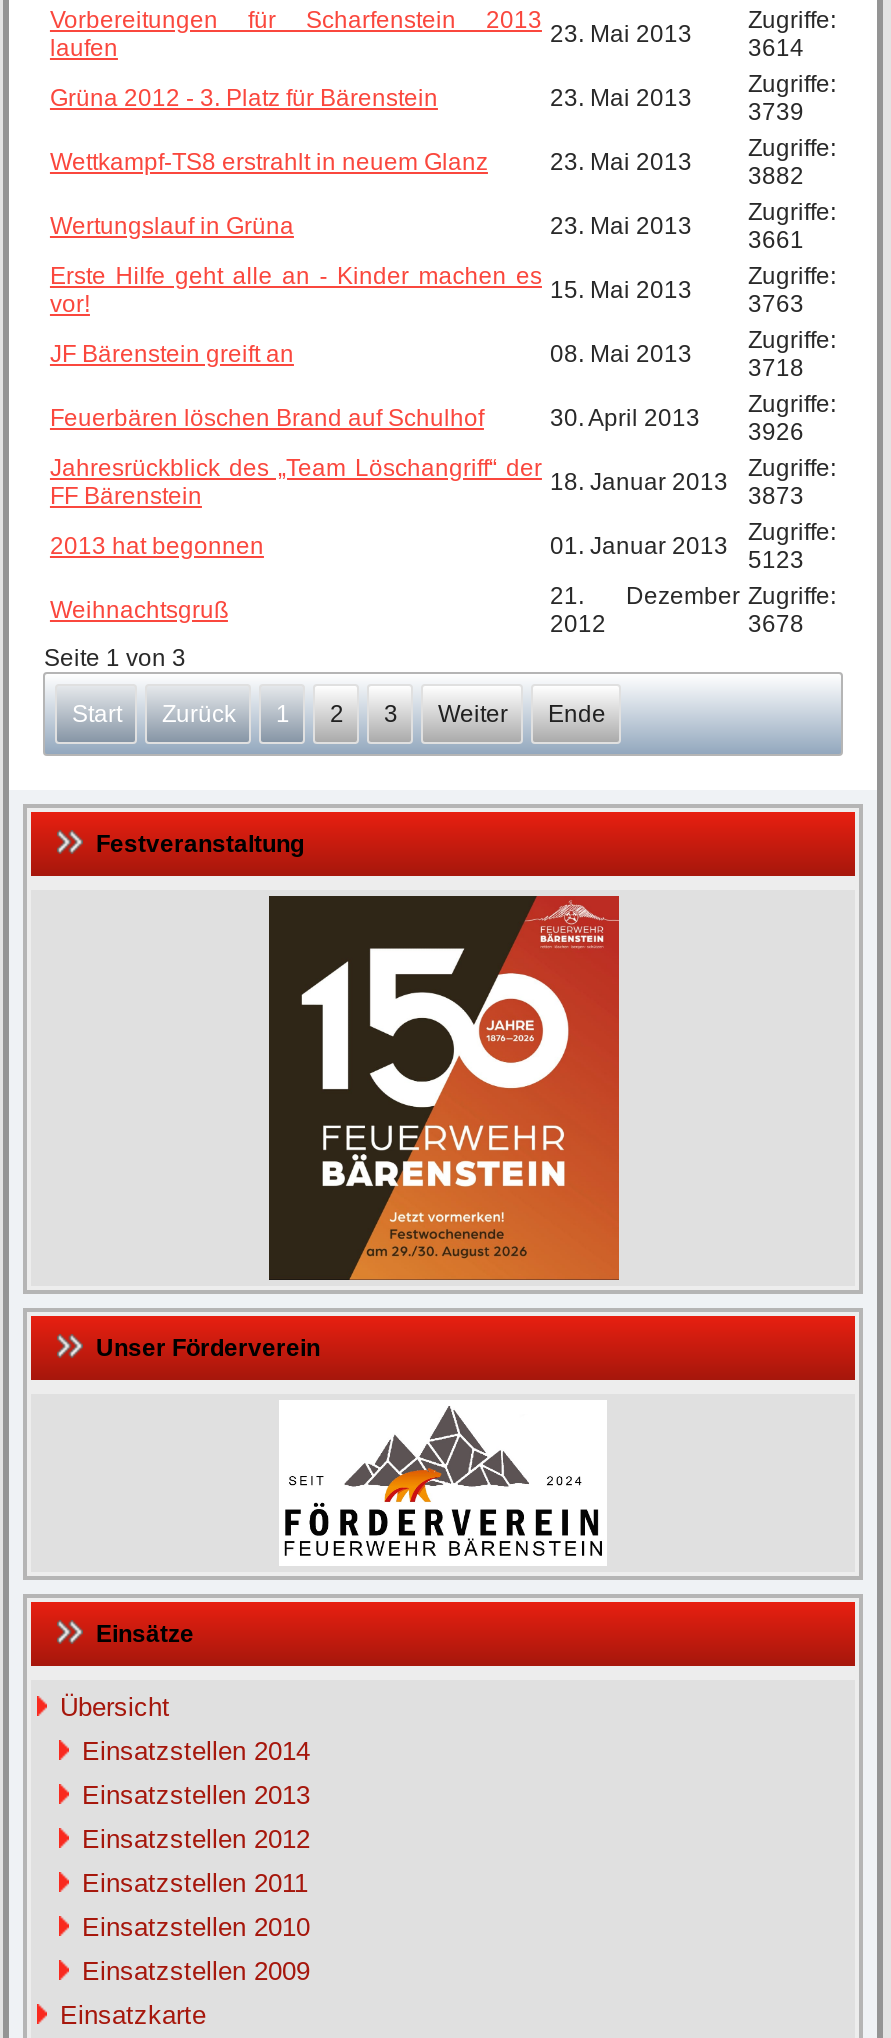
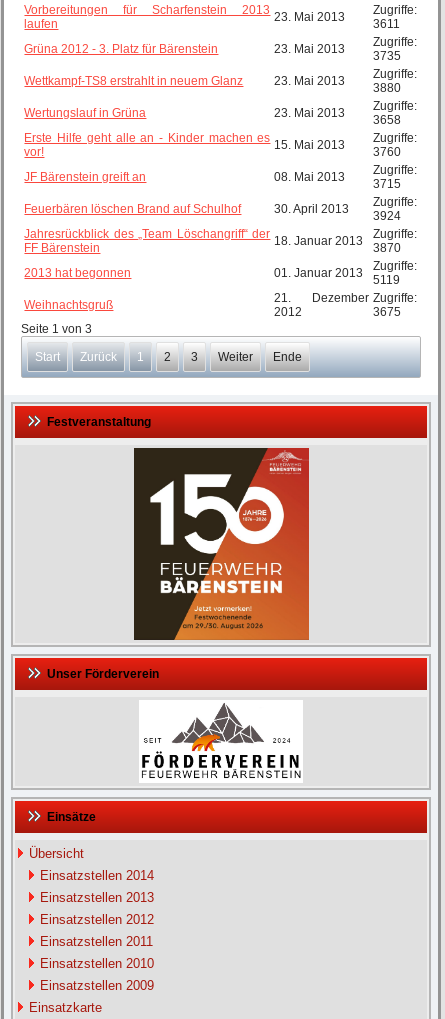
- Vorbereitungen für Scharfenstein 2013 23. Mai 2013 3614 Zugriffe:
+ Vorbereitungen für Scharfenstein 2013 23. Mai 2013 3611 Zugriffe:

- 23. Mai 2013 3739 Zugriffe:
+ 23. Mai 2013 3735 Zugriffe:

- 23. Mai 2013 3882 Zugriffe:
+ 23. Mai 2013 3880 Zugriffe:

- 23. Mai 2013 3661 Zugriffe:
+ 23. Mai 2013 3658 Zugriffe:

- Erste Hilfe geht alle an - Kinder machen es 15. Mai 2013 3763 Zugriffe:
+ Erste Hilfe geht alle an - Kinder machen es 15. Mai 2013 3760 Zugriffe:

- 08. Mai 2013 3718 Zugriffe:
+ 08. Mai 2013 3715 Zugriffe:

- 30. April 2013 3926 Zugriffe:
+ 30. April 2013 3924 Zugriffe:

- Jahresrückblick des „Team Löschangriff“ der 18. Januar 2013 3873 Zugriffe:
+ Jahresrückblick des „Team Löschangriff“ der 18. Januar 2013 3870 Zugriffe:

- 01. Januar 2013 5123 Zugriffe:
+ 01. Januar 2013 5119 Zugriffe:

- 3678
+ 3675
